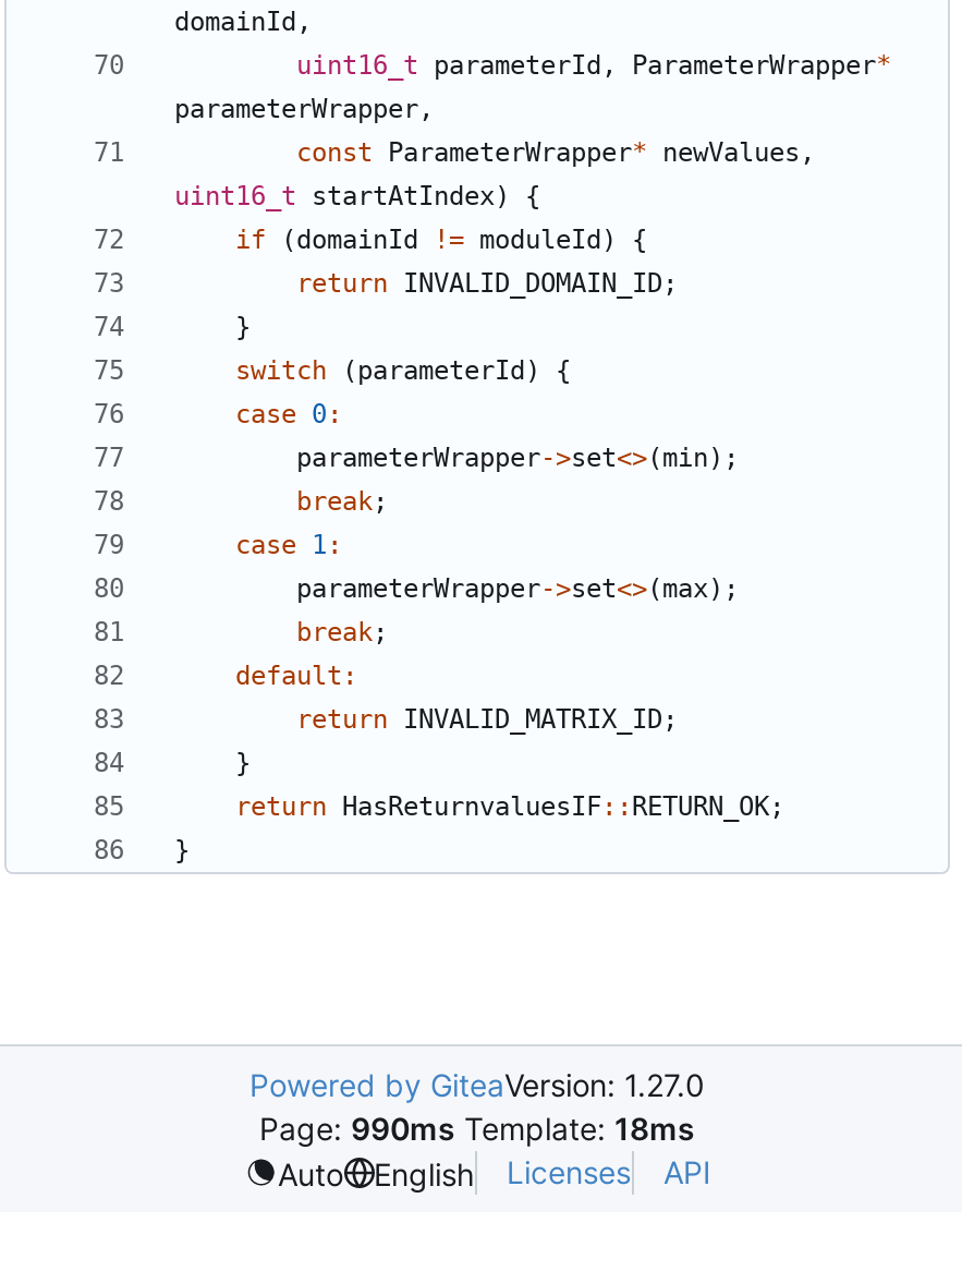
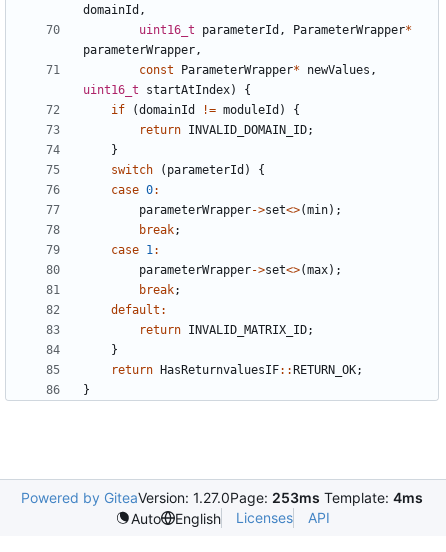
- Powered by GiteaVersion: 1.27.0
- Page: 990ms Template: 18ms
+ Powered by GiteaVersion: 1.27.0Page: 253ms Template: 4ms
